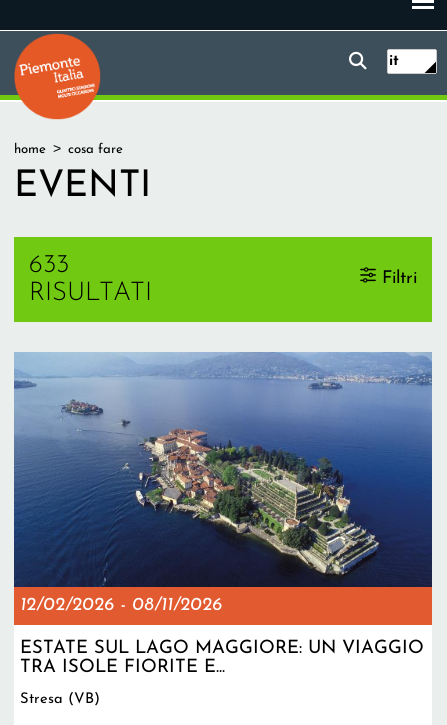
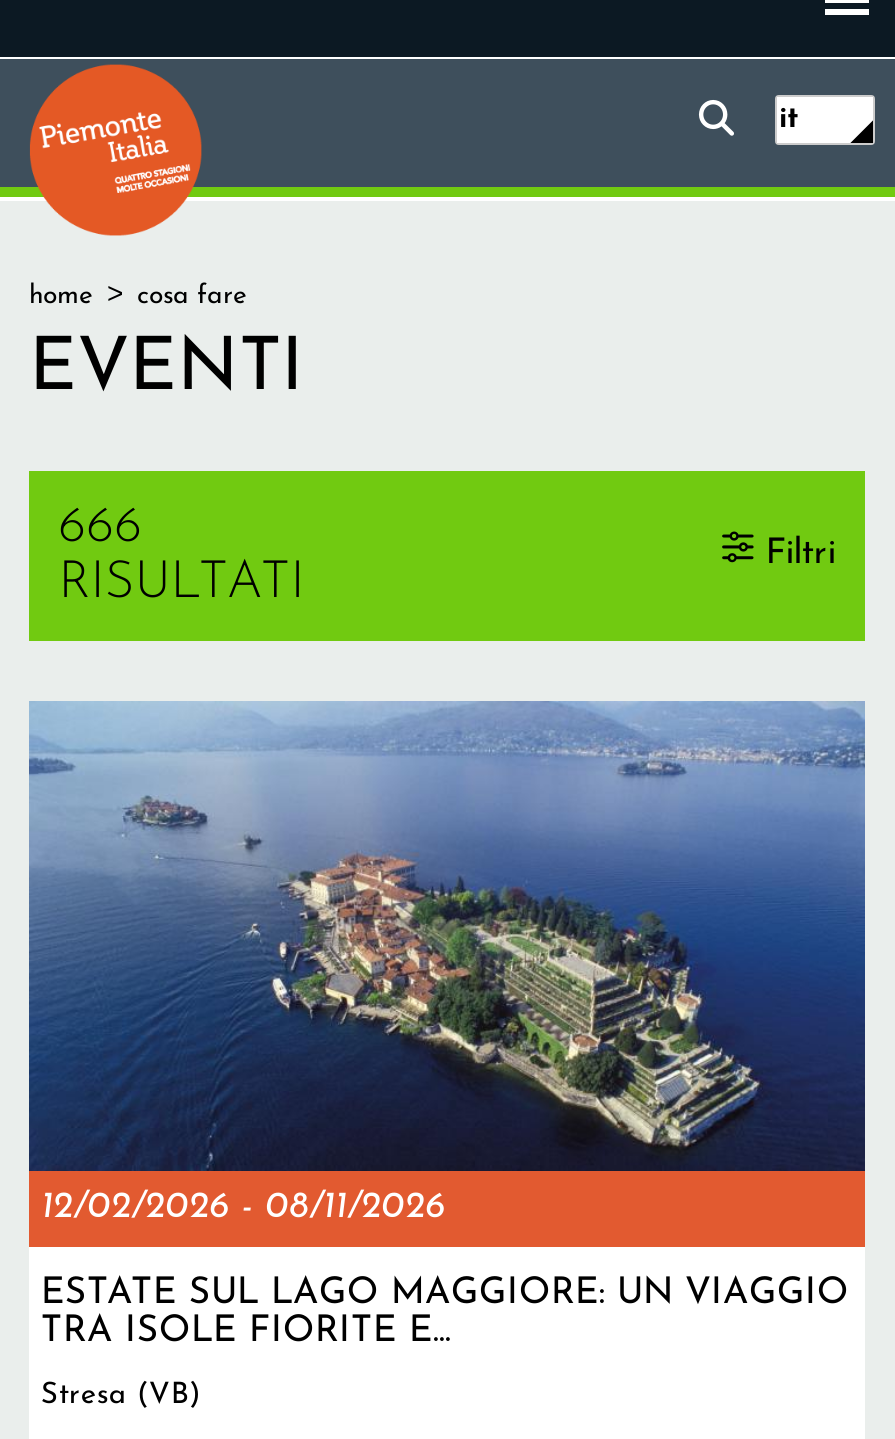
- 633
+ 666
